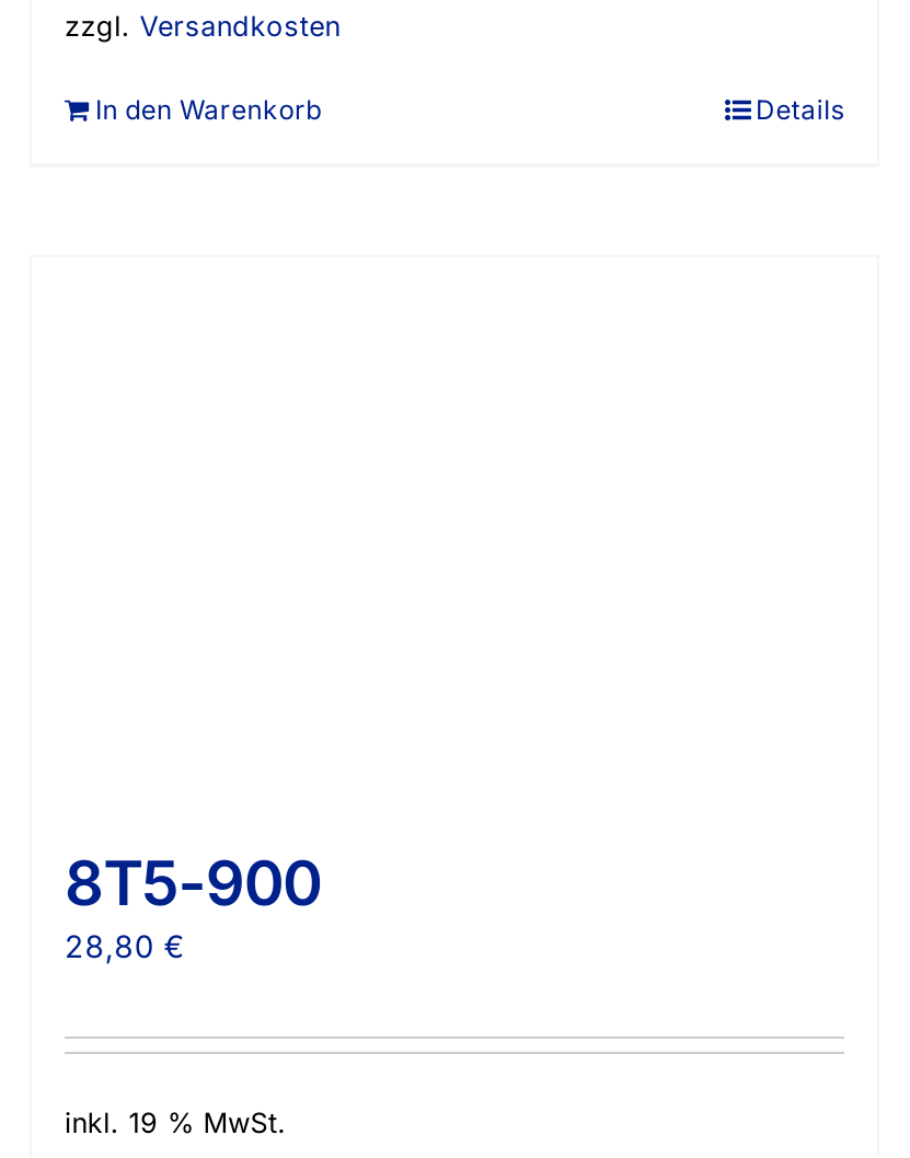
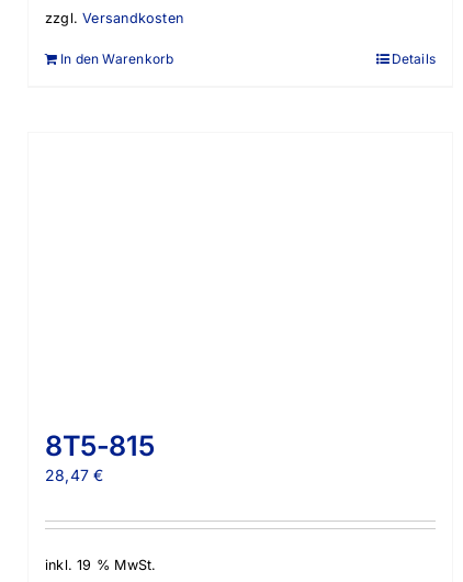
- 8T5-900
- 28,80 €
+ 8T5-815
+ 28,47 €
